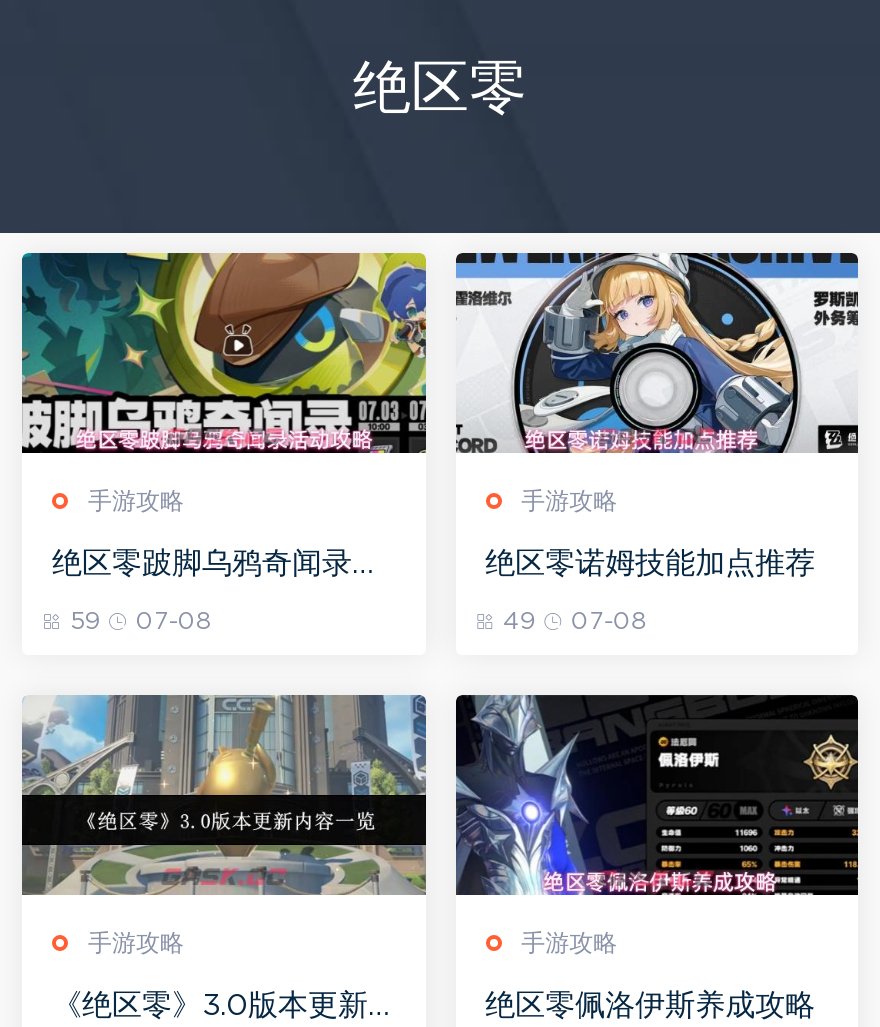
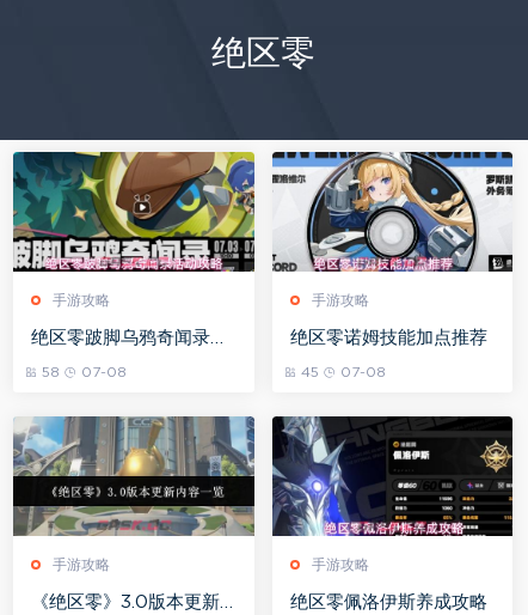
- 59 07-08
+ 58 07-08

- 49 07-08
+ 45 07-08
